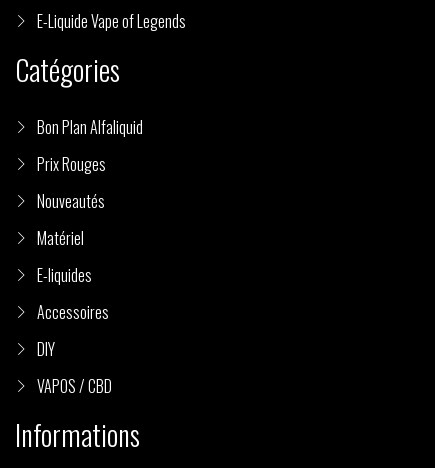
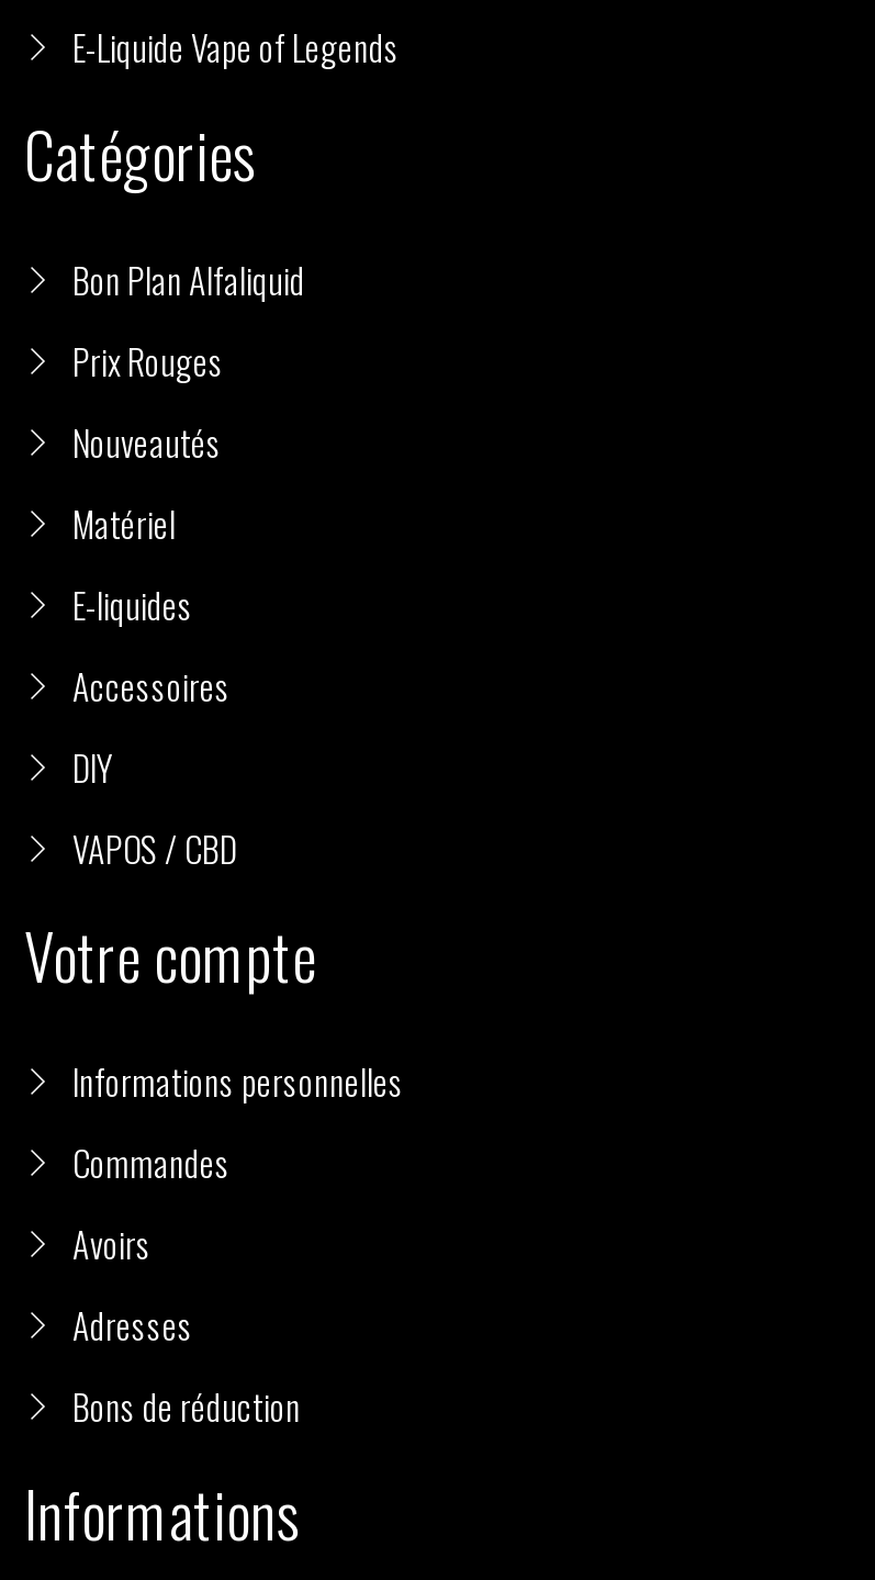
+ Votre compte
+ Informations personnelles
+ Commandes
+ Avoirs
+ Adresses
+ Bons de réduction
